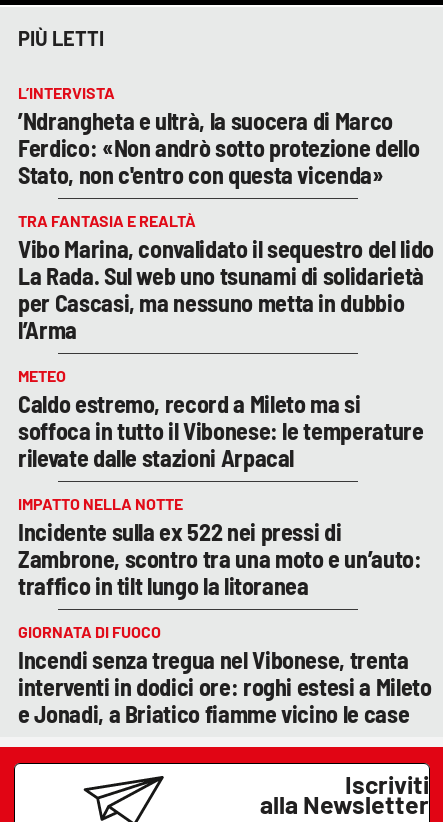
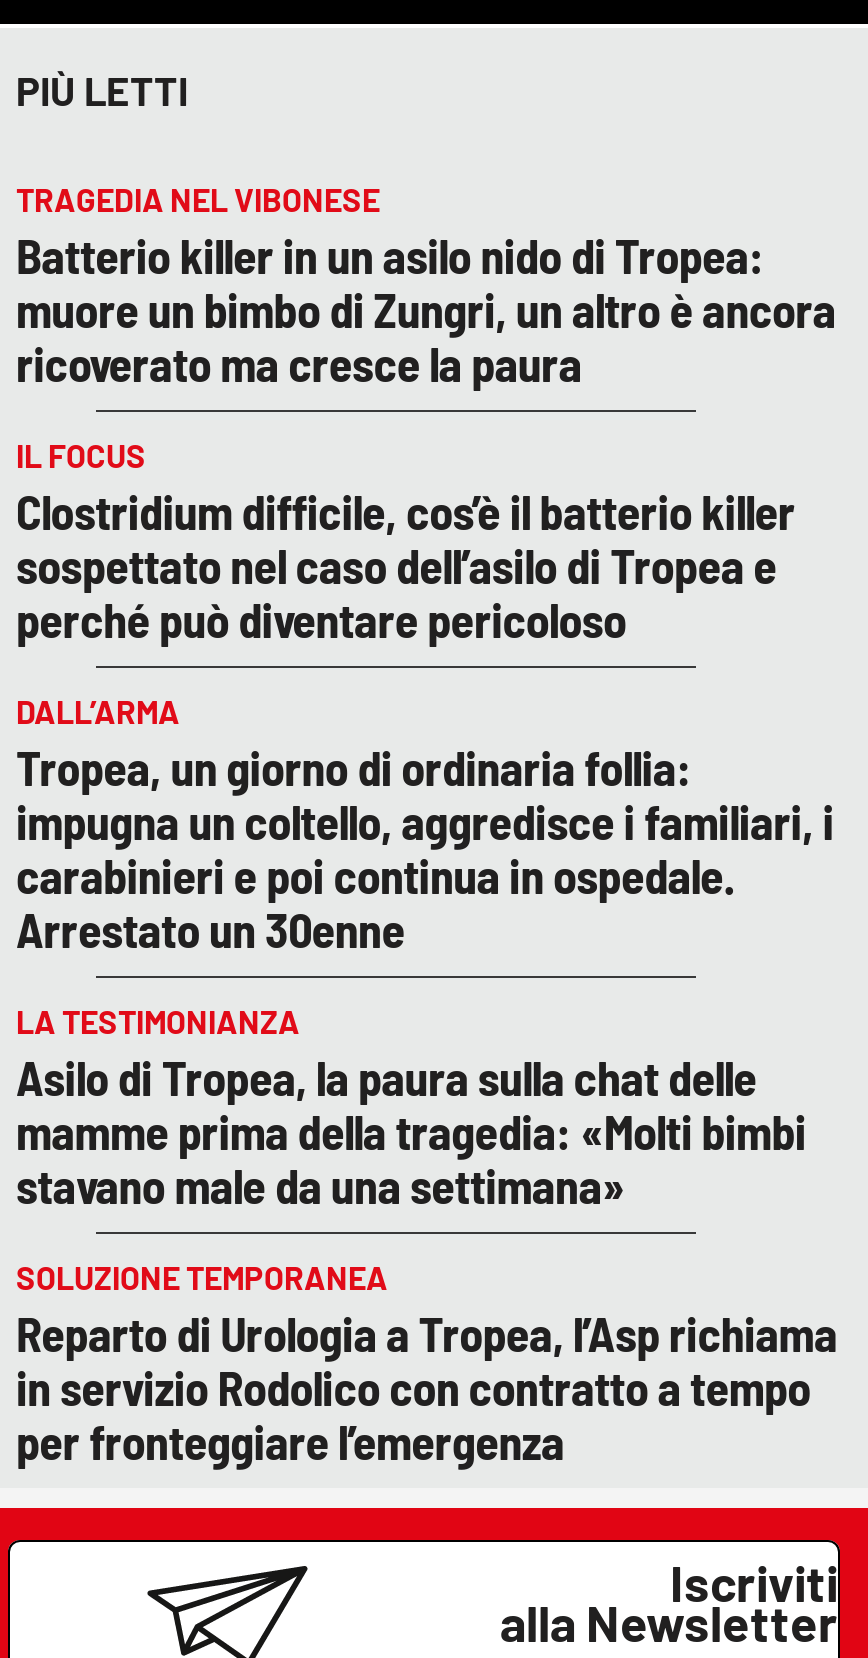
- L’INTERVISTA
- ’Ndrangheta e ultrà, la suocera di Marco
- Ferdico: «Non andrò sotto protezione dello
- Stato, non c'entro con questa vicenda»
+ TRAGEDIA NEL VIBONESE
+ Batterio killer in un asilo nido di Tropea:
+ muore un bimbo di Zungri, un altro è ancora
+ ricoverato ma cresce la paura

- TRA FANTASIA E REALTÀ
- Vibo Marina, convalidato il sequestro del lido
- La Rada. Sul web uno tsunami di solidarietà
- per Cascasi, ma nessuno metta in dubbio
- l’Arma
+ IL FOCUS
+ Clostridium difficile, cos’è il batterio killer
+ sospettato nel caso dell’asilo di Tropea e
+ perché può diventare pericoloso

- METEO
- Caldo estremo, record a Mileto ma si
- soffoca in tutto il Vibonese: le temperature
- rilevate dalle stazioni Arpacal
+ DALL’ARMA
+ Tropea, un giorno di ordinaria follia:
+ impugna un coltello, aggredisce i familiari, i
+ carabinieri e poi continua in ospedale.
+ Arrestato un 30enne

- IMPATTO NELLA NOTTE
- Incidente sulla ex 522 nei pressi di
- Zambrone, scontro tra una moto e un’auto:
- traffico in tilt lungo la litoranea
+ LA TESTIMONIANZA
+ Asilo di Tropea, la paura sulla chat delle
+ mamme prima della tragedia: «Molti bimbi
+ stavano male da una settimana»

- GIORNATA DI FUOCO
- Incendi senza tregua nel Vibonese, trenta
- interventi in dodici ore: roghi estesi a Mileto
- e Jonadi, a Briatico fiamme vicino le case
+ SOLUZIONE TEMPORANEA
+ Reparto di Urologia a Tropea, l’Asp richiama
+ in servizio Rodolico con contratto a tempo
+ per fronteggiare l’emergenza
